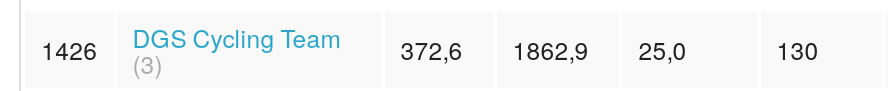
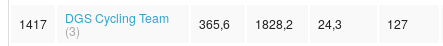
- 1426
+ 1417

- 372,6
+ 365,6

- 1862,9
+ 1828,2

- 25,0
+ 24,3

- 130
+ 127
